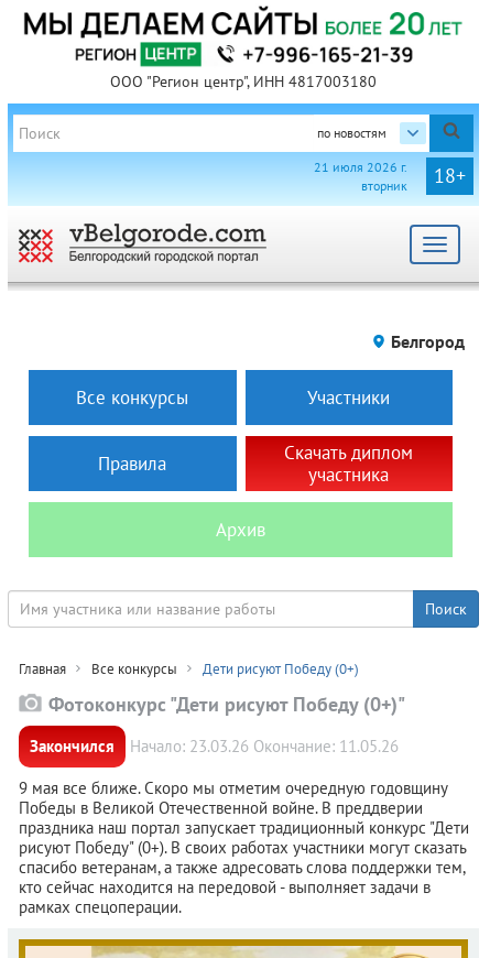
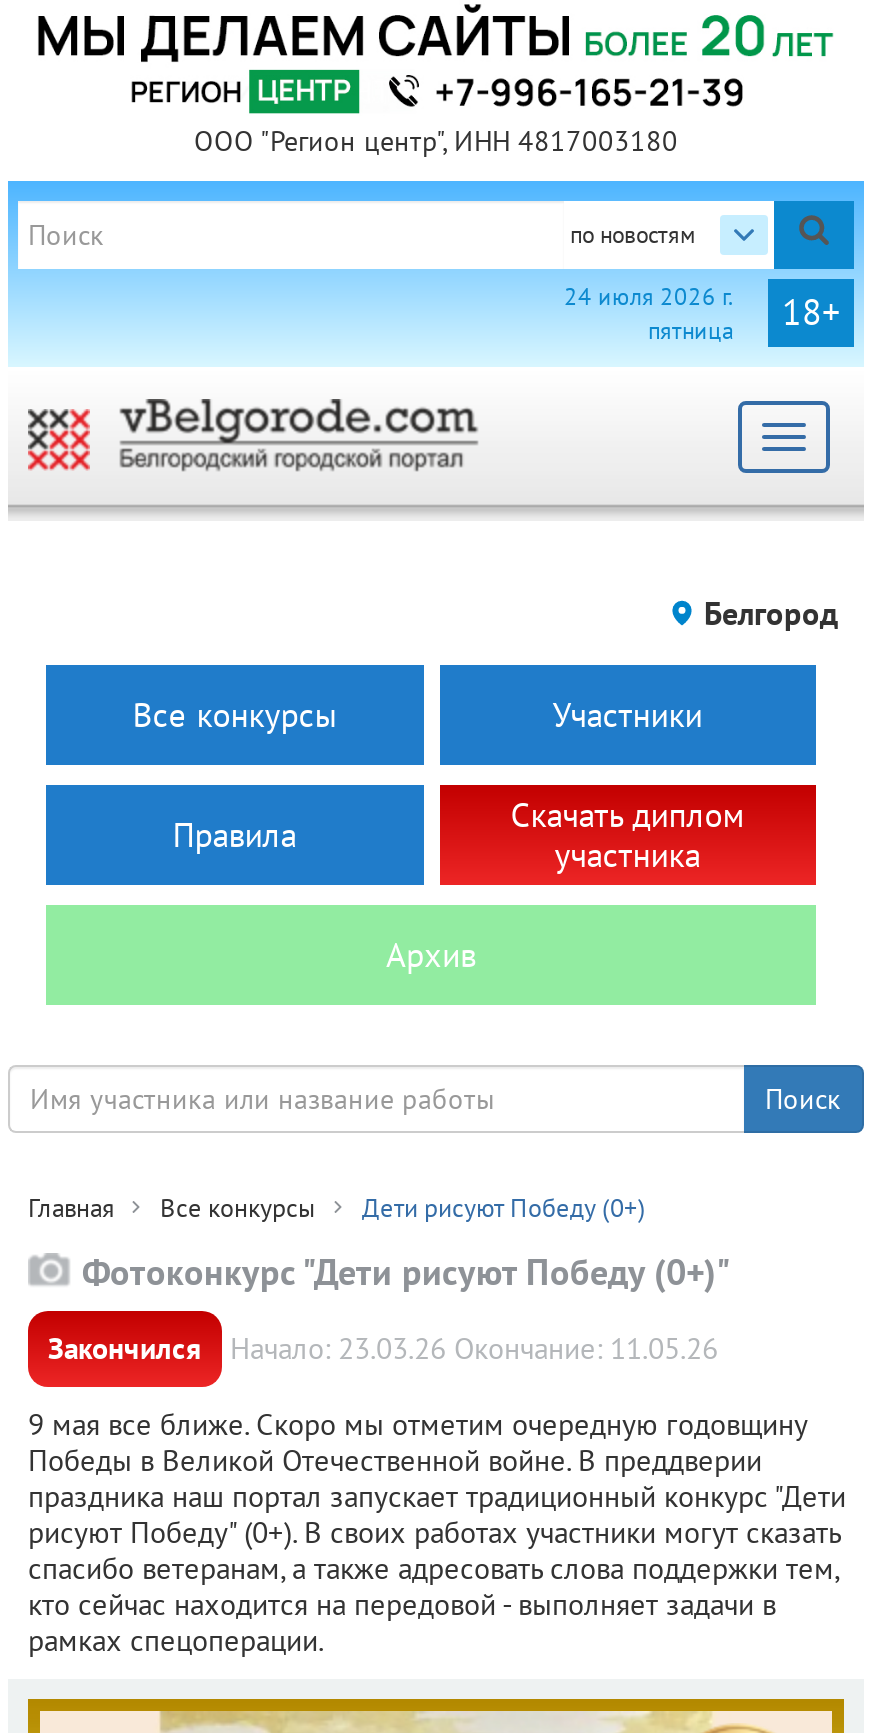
- 21 июля 2026 г.
- вторник
+ 24 июля 2026 г.
+ пятница
